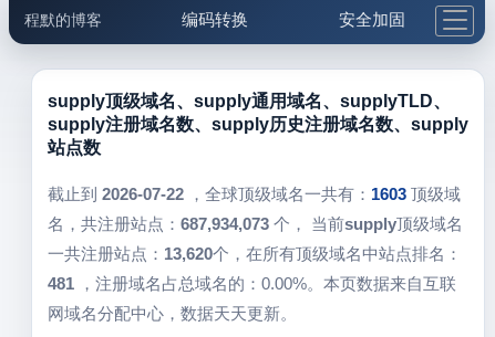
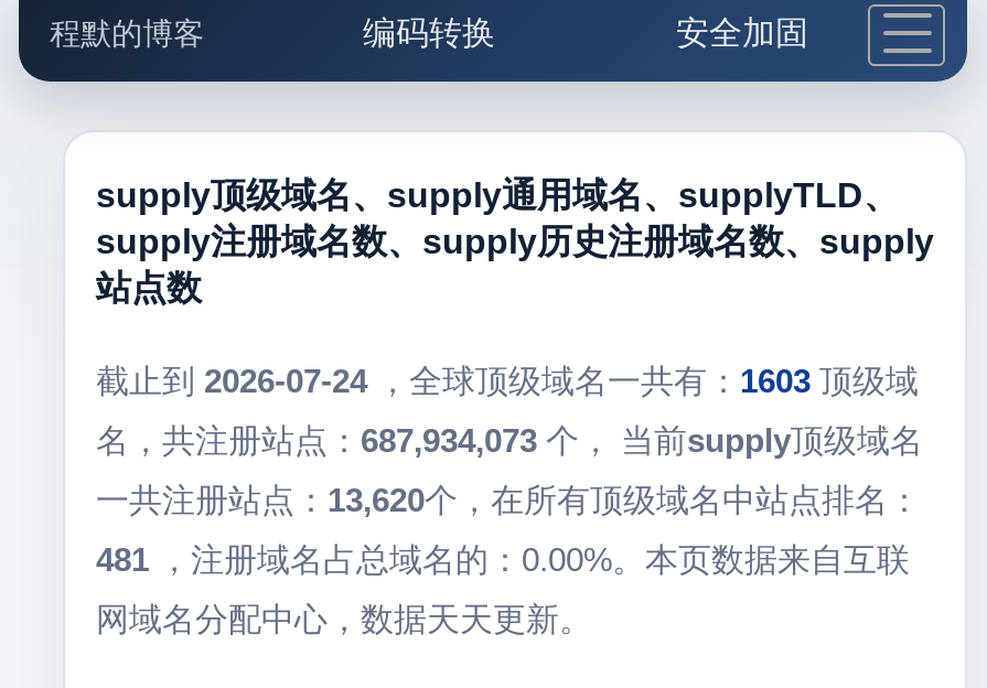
- 截止到2026-07-22，全球顶级域名一共有：1603顶级域
+ 截止到2026-07-24，全球顶级域名一共有：1603顶级域
